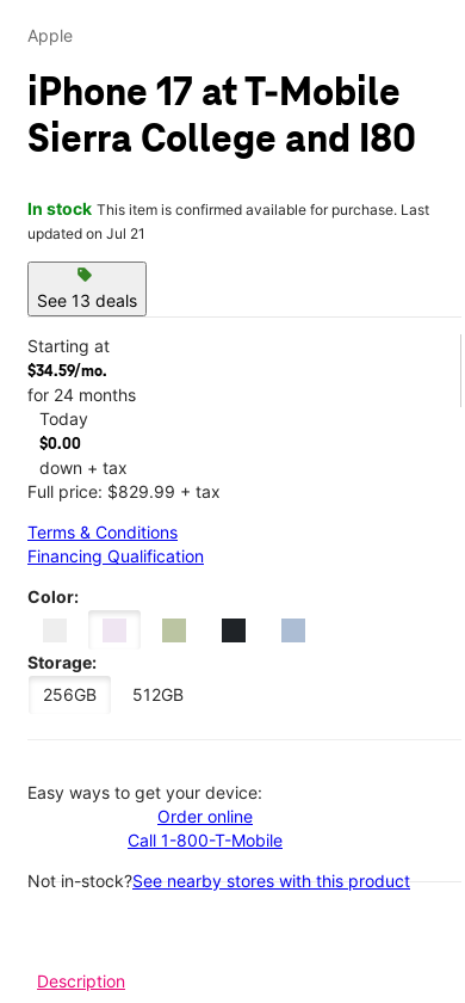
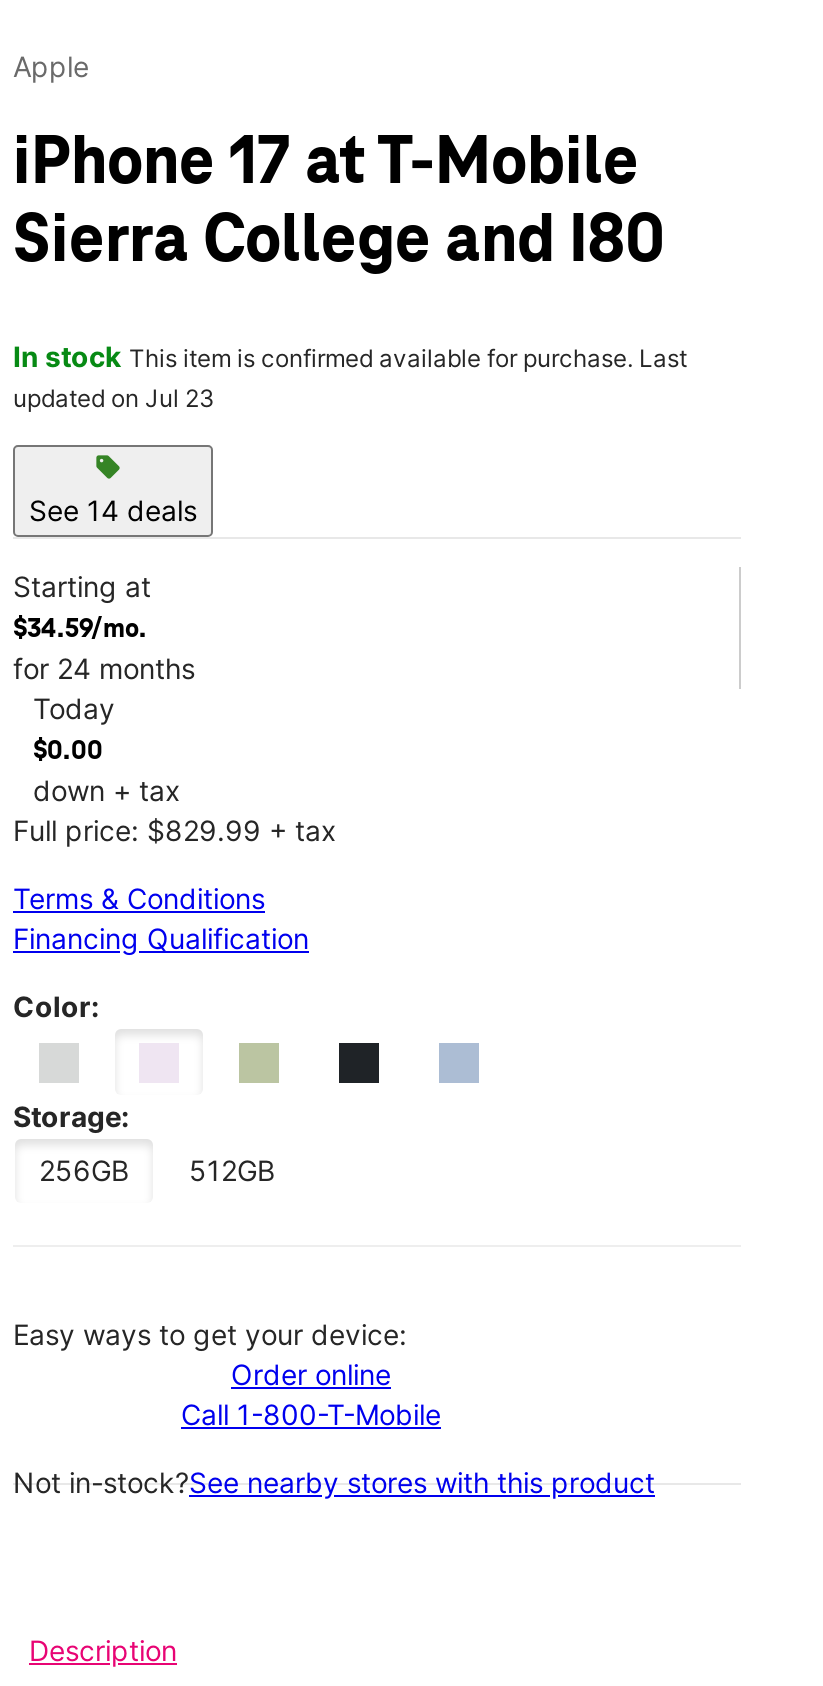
- updated on Jul 21
+ updated on Jul 23

- See 13 deals
+ See 14 deals
